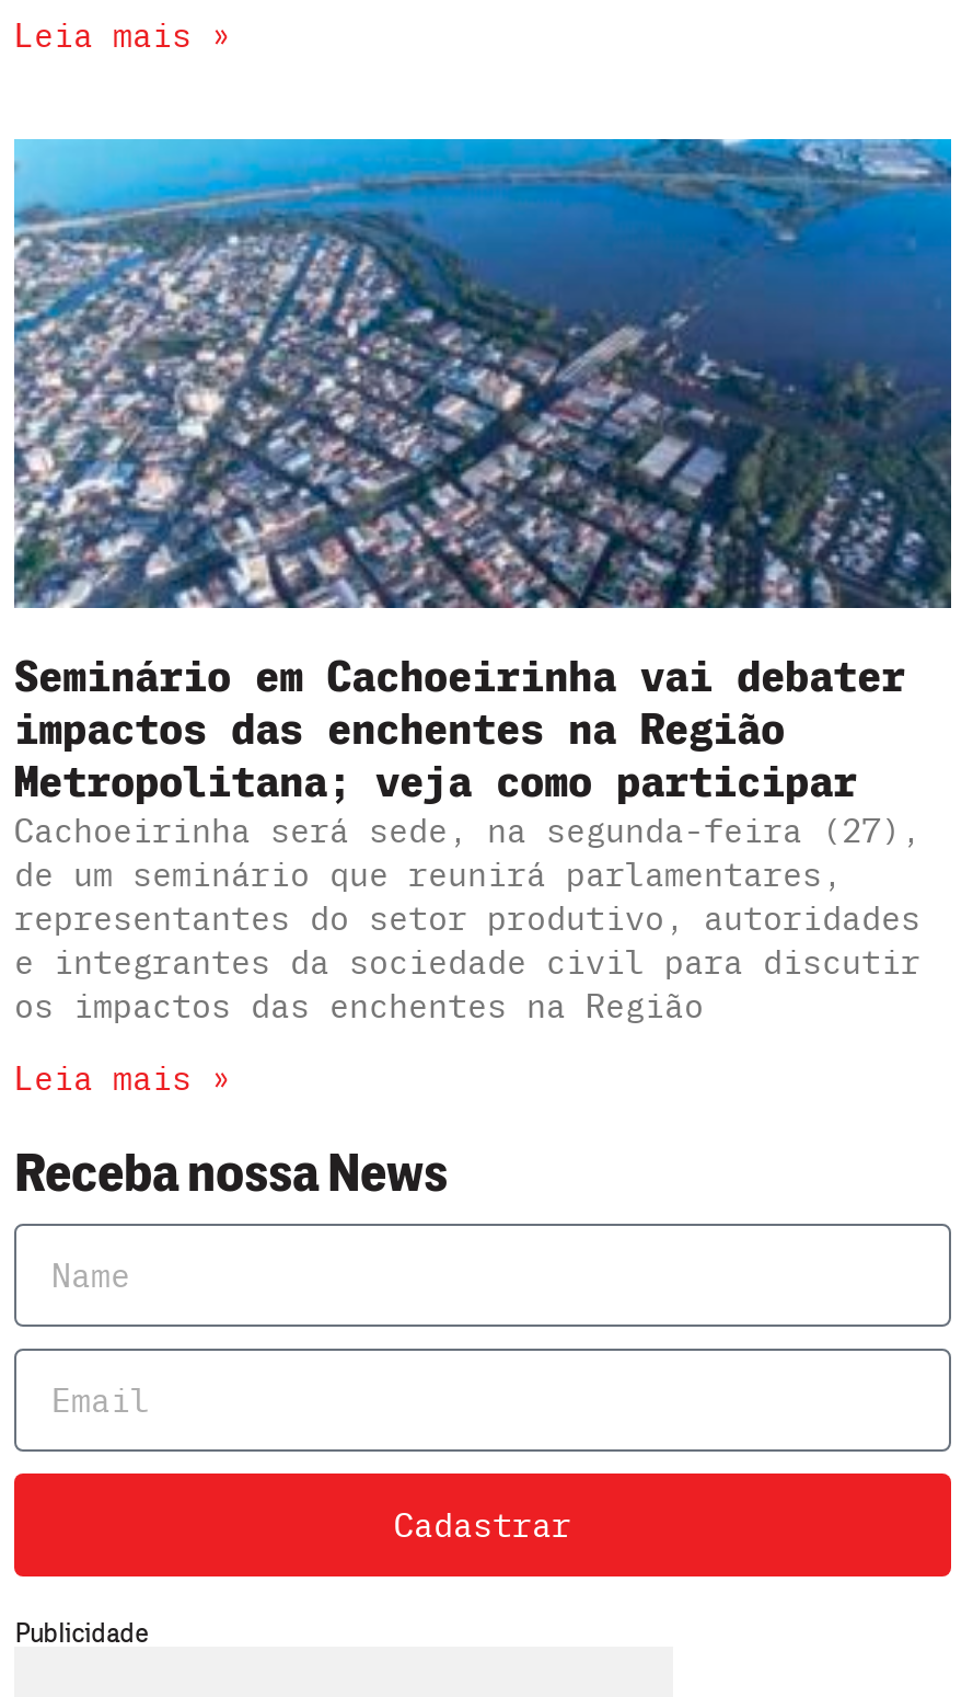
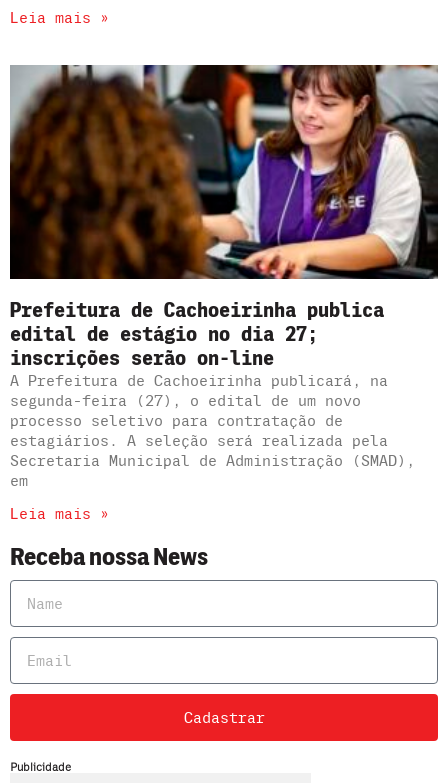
- [image]
- Seminário em Cachoeirinha vai debater
- impactos das enchentes na Região
- Metropolitana; veja como participar
- Cachoeirinha será sede, na segunda-feira (27),
- de um seminário que reunirá parlamentares,
- representantes do setor produtivo, autoridades
- e integrantes da sociedade civil para discutir
- os impactos das enchentes na Região
+ [image]
+ Prefeitura de Cachoeirinha publica
+ edital de estágio no dia 27;
+ inscrições serão on-line
+ A Prefeitura de Cachoeirinha publicará, na
+ segunda-feira (27), o edital de um novo
+ processo seletivo para contratação de
+ estagiários. A seleção será realizada pela
+ Secretaria Municipal de Administração (SMAD),
+ em
